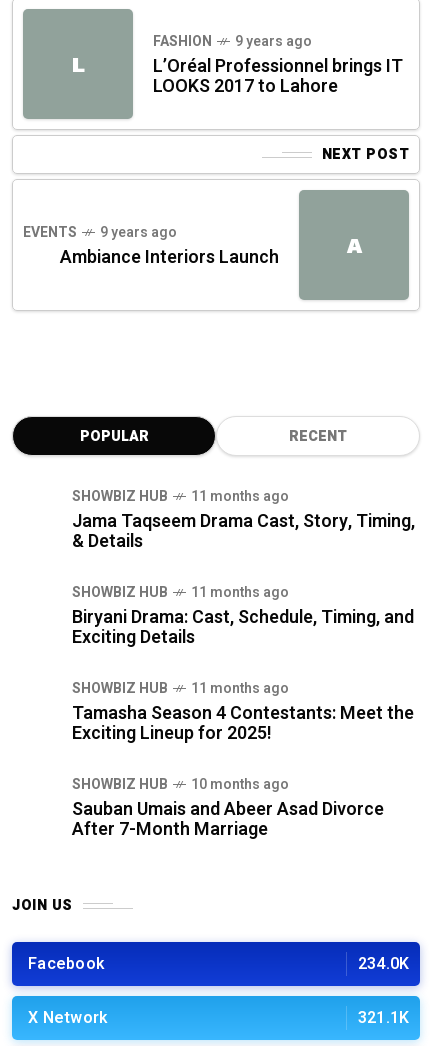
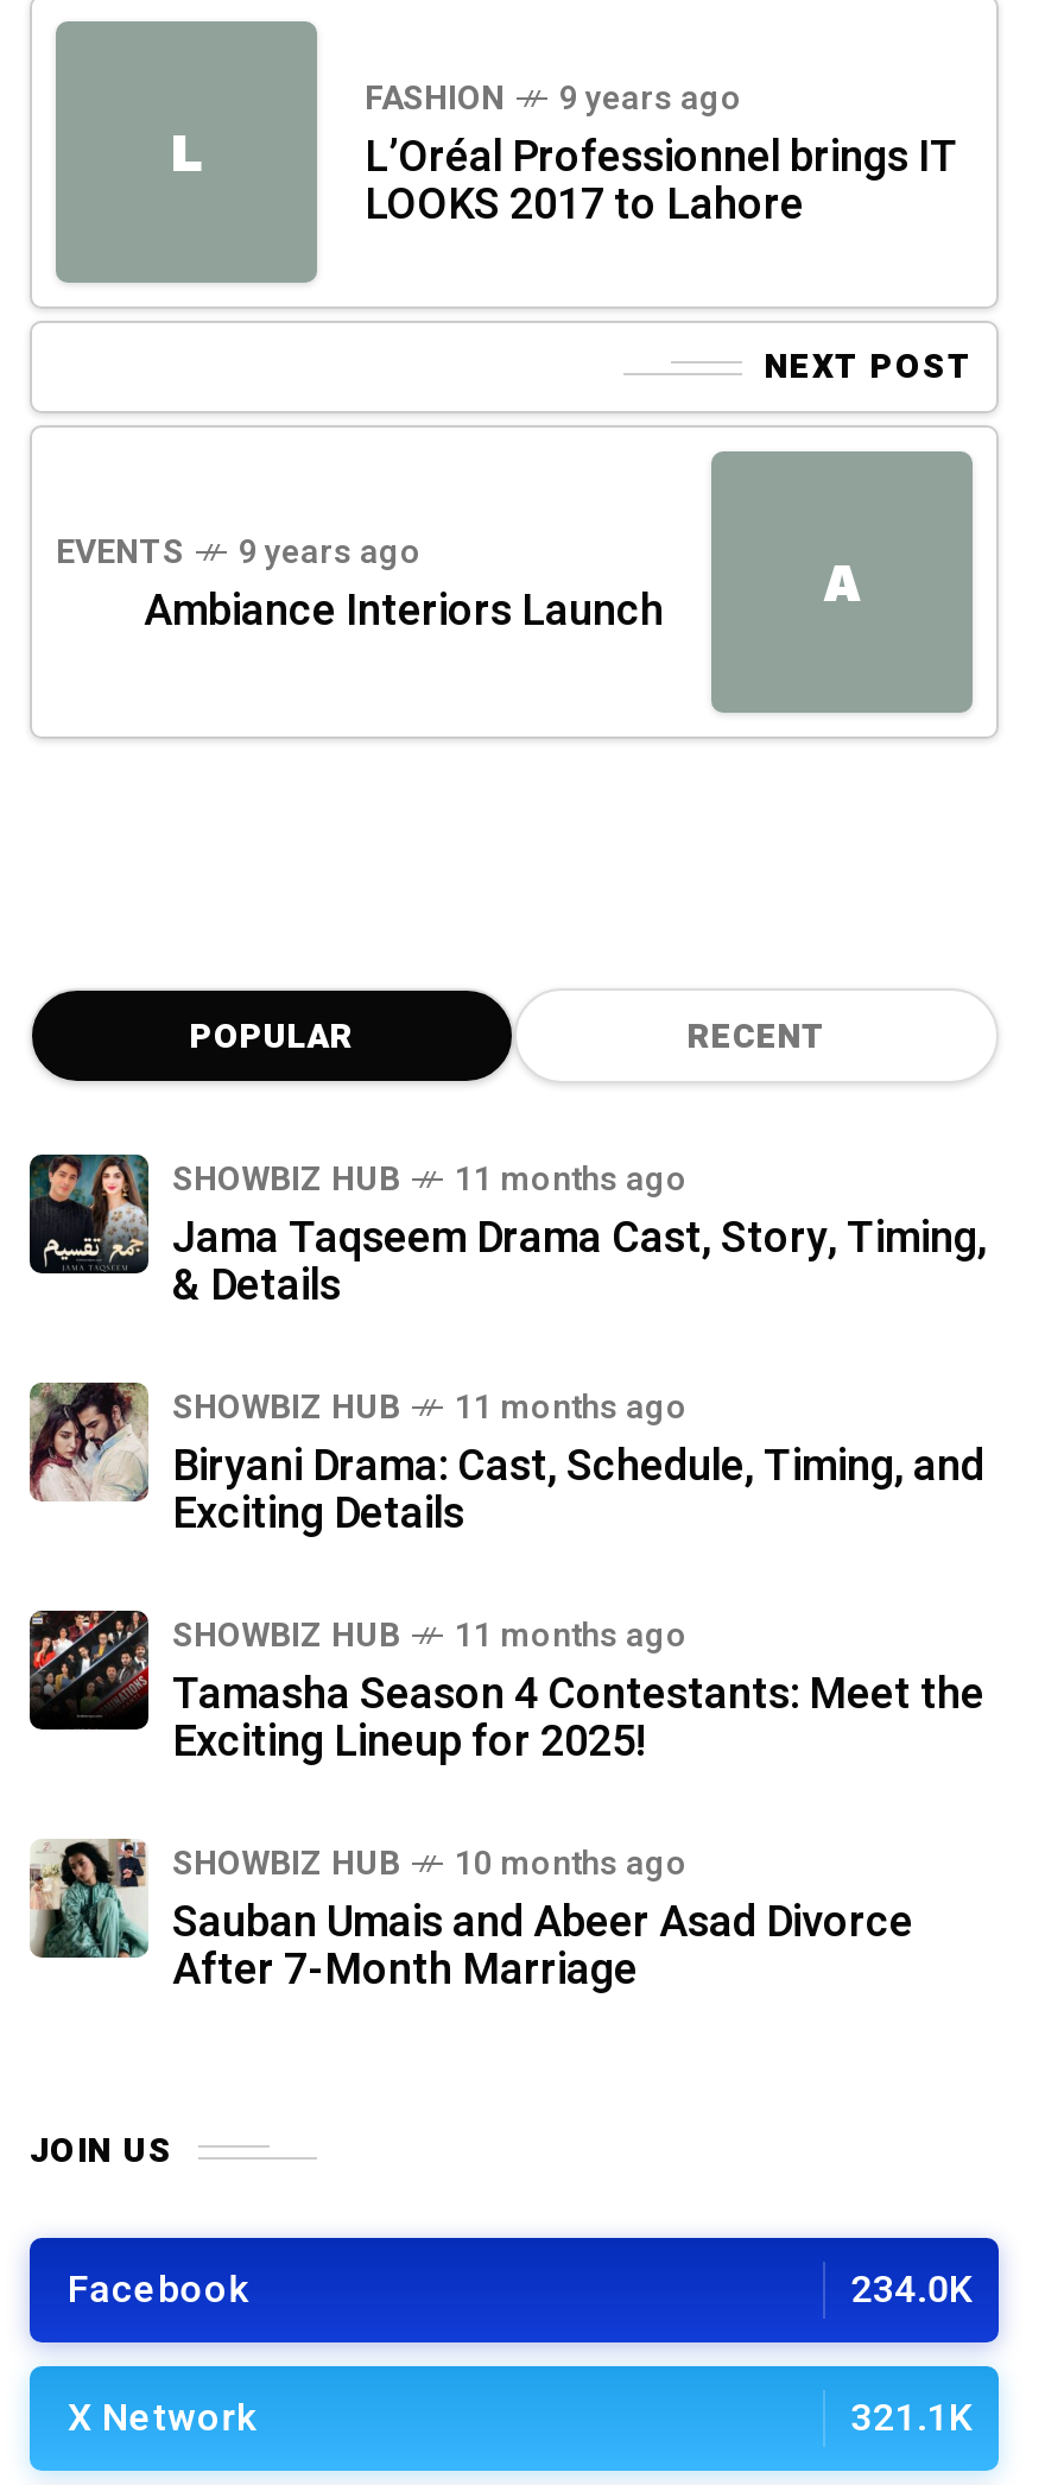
+ [image]

+ [image]

+ [image]

+ [image]
